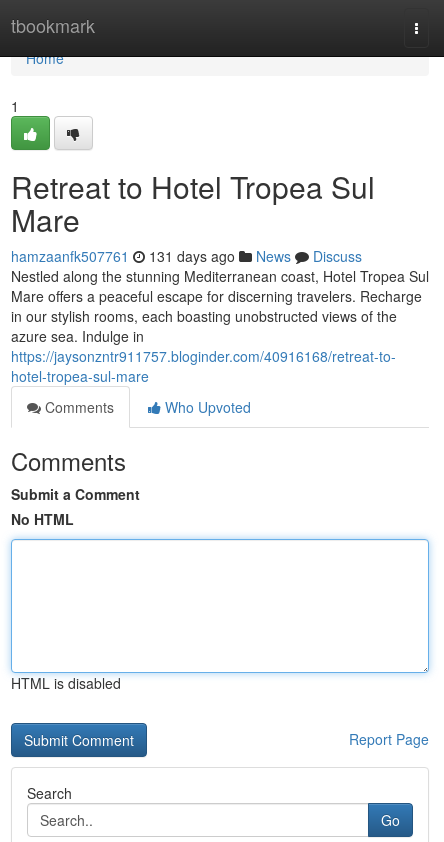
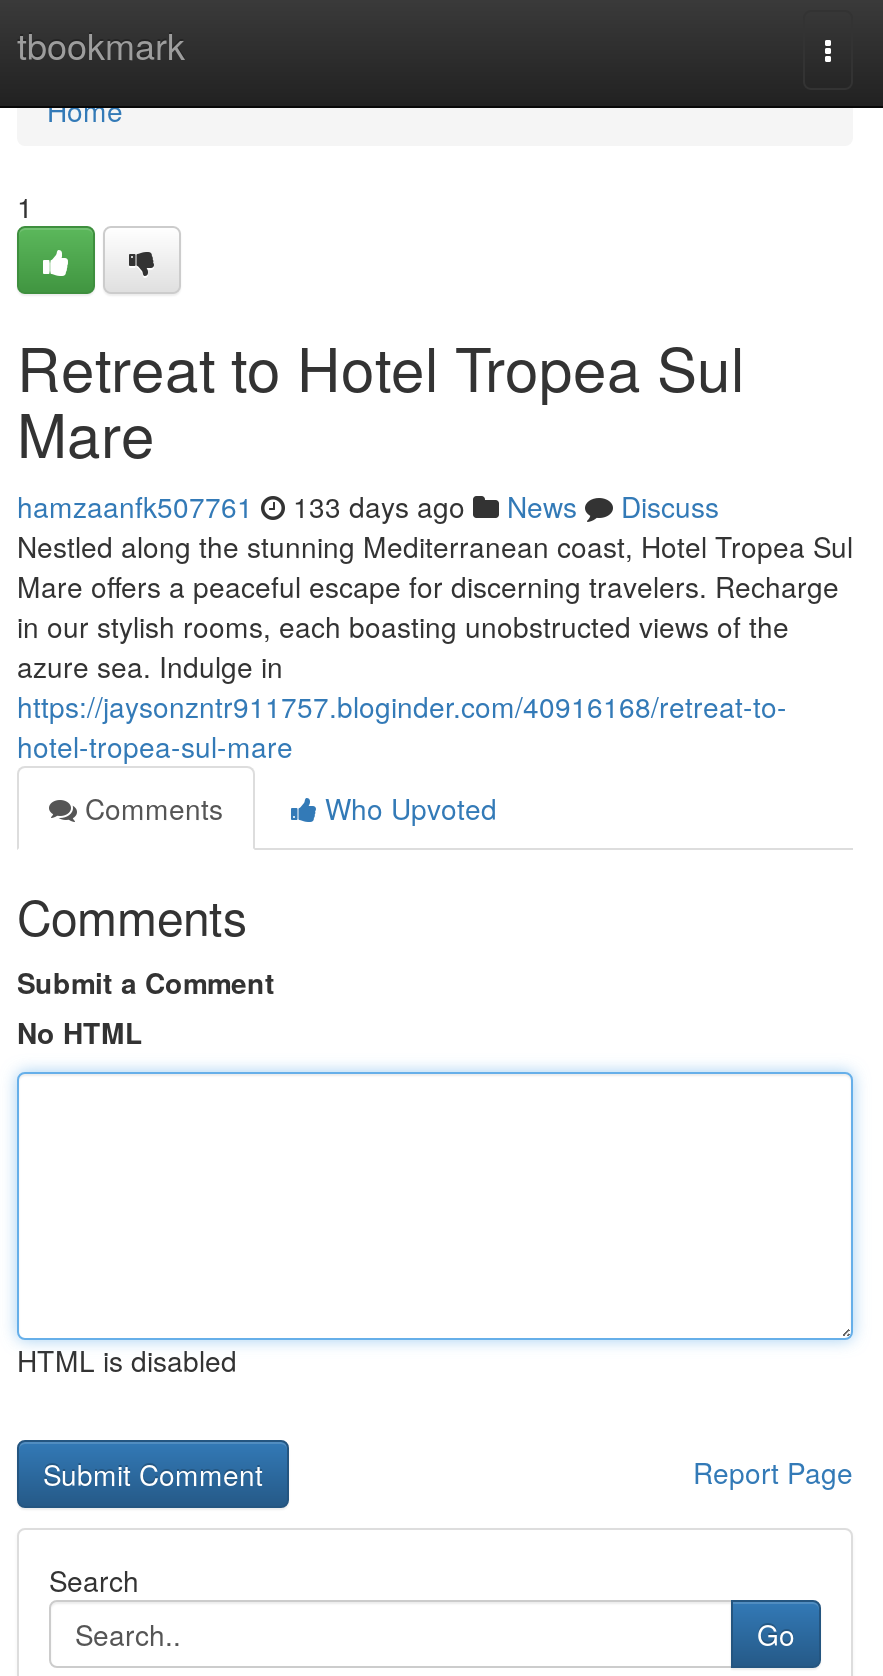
- hamzaanfk507761 131 days ago News Discuss
+ hamzaanfk507761 133 days ago News Discuss
